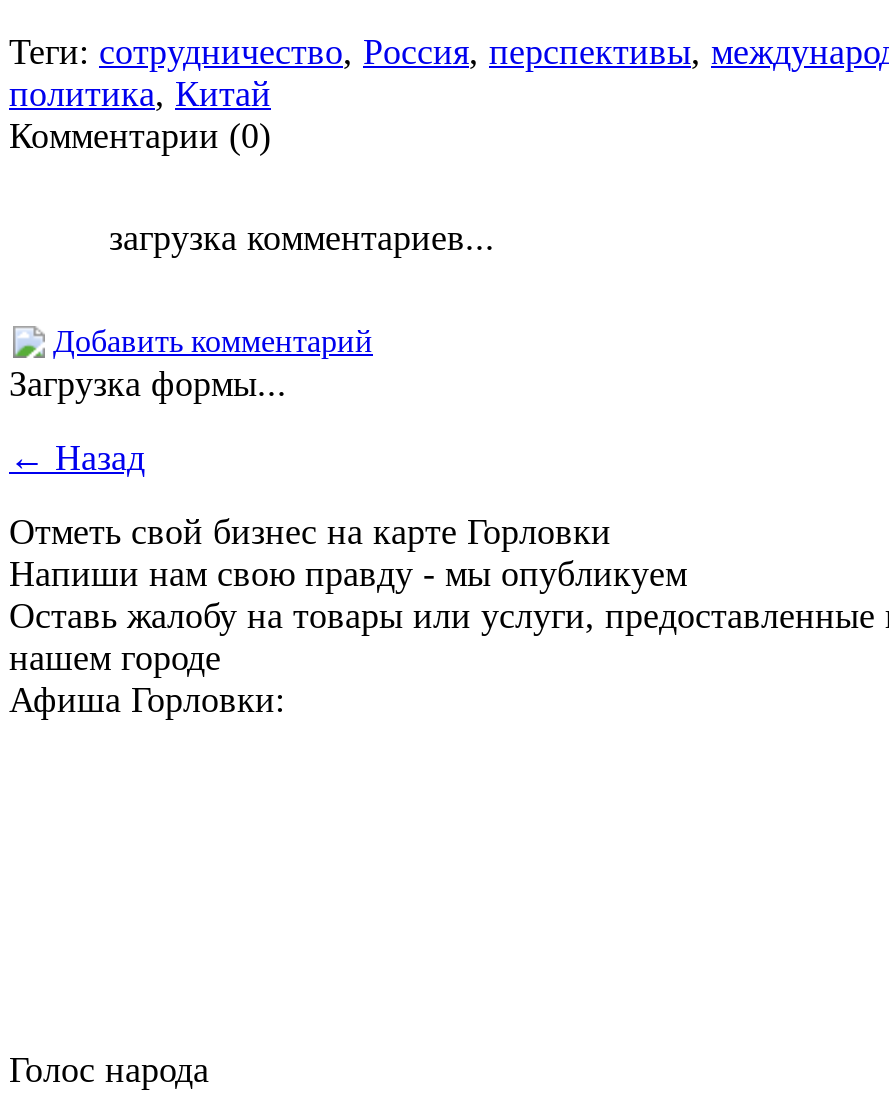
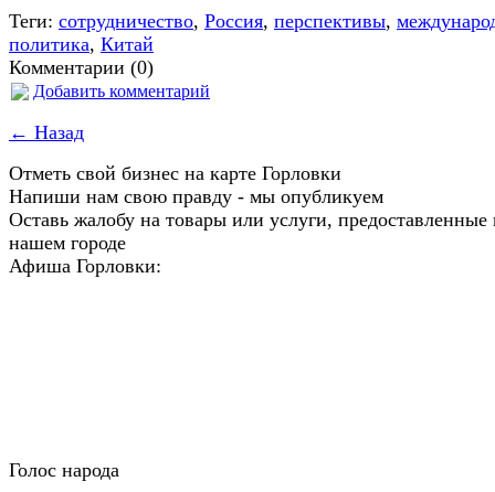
- загрузка комментариев...

- Загрузка формы...
